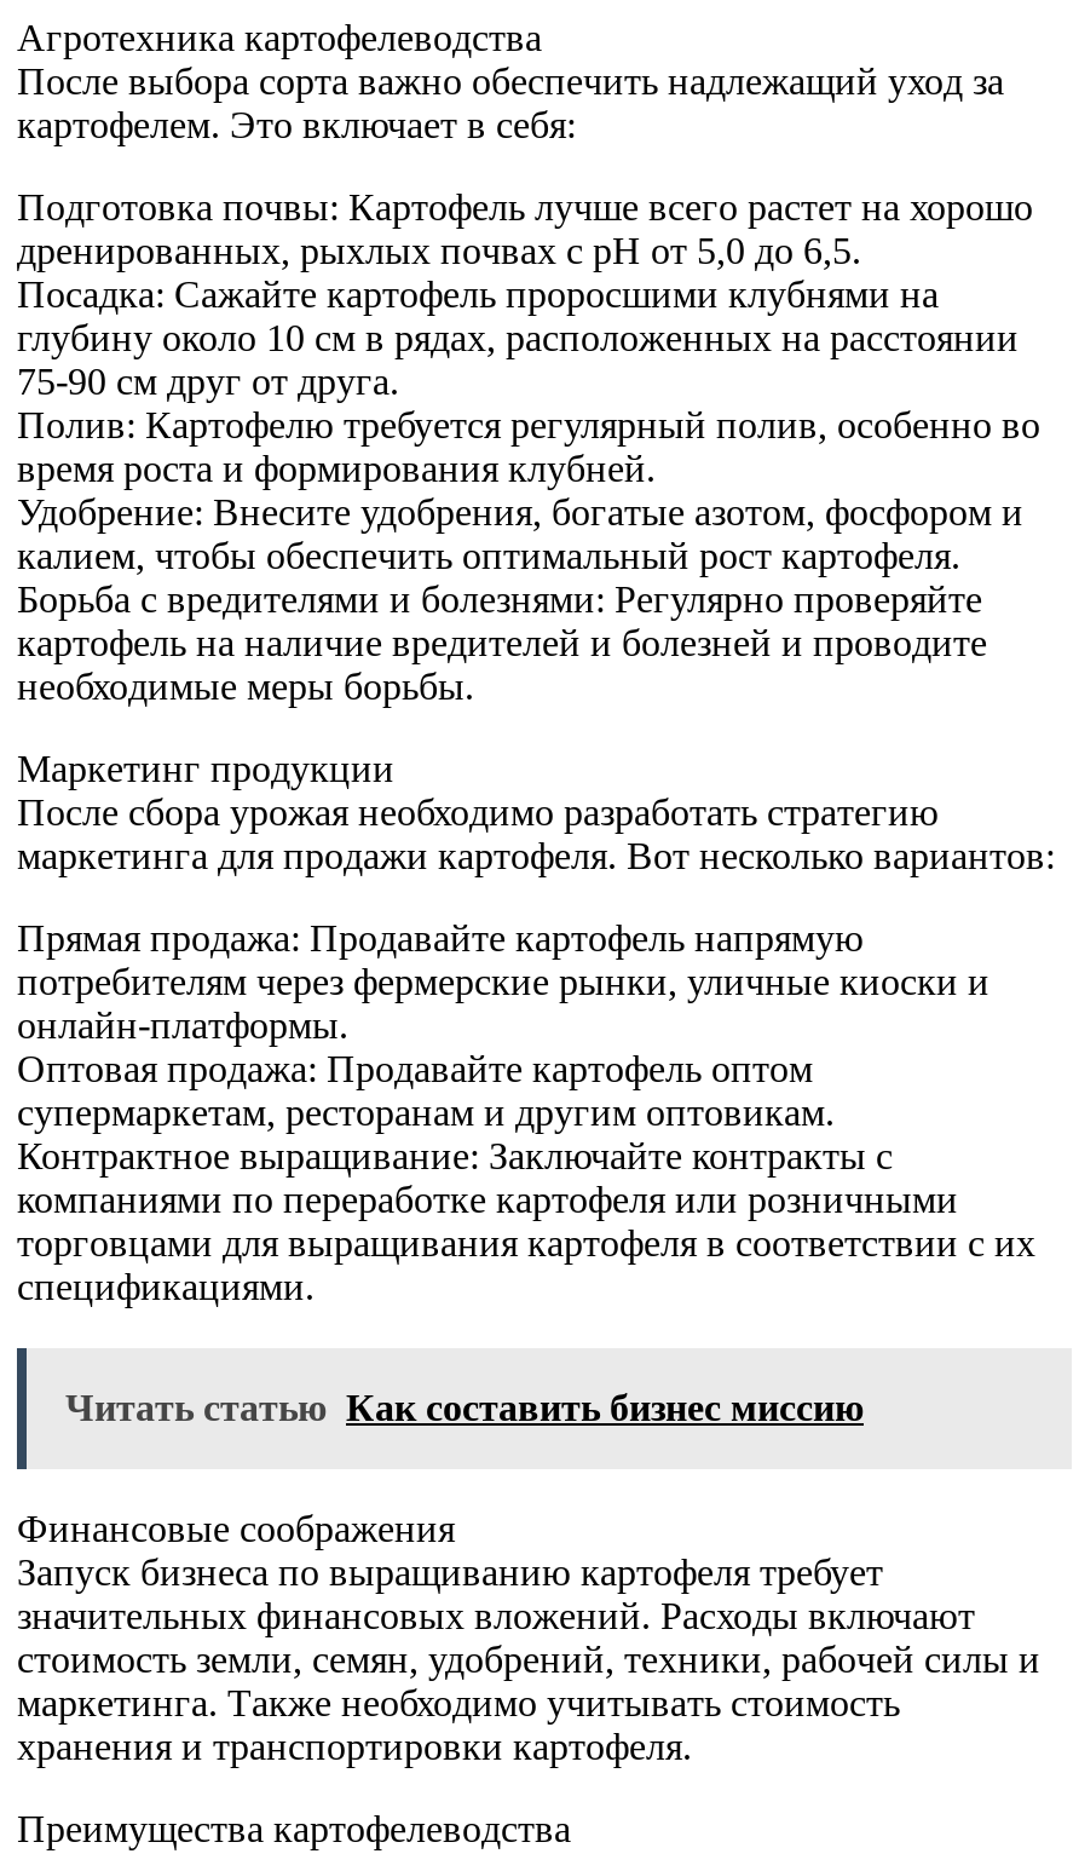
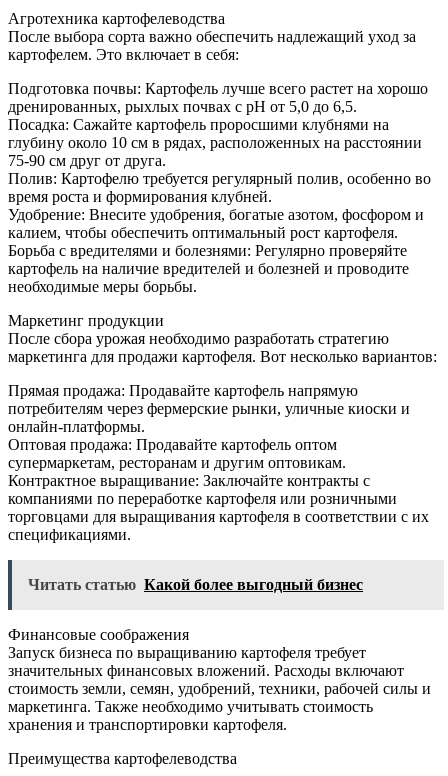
- Читать статью Как составить бизнес миссию
+ Читать статью Какой более выгодный бизнес
